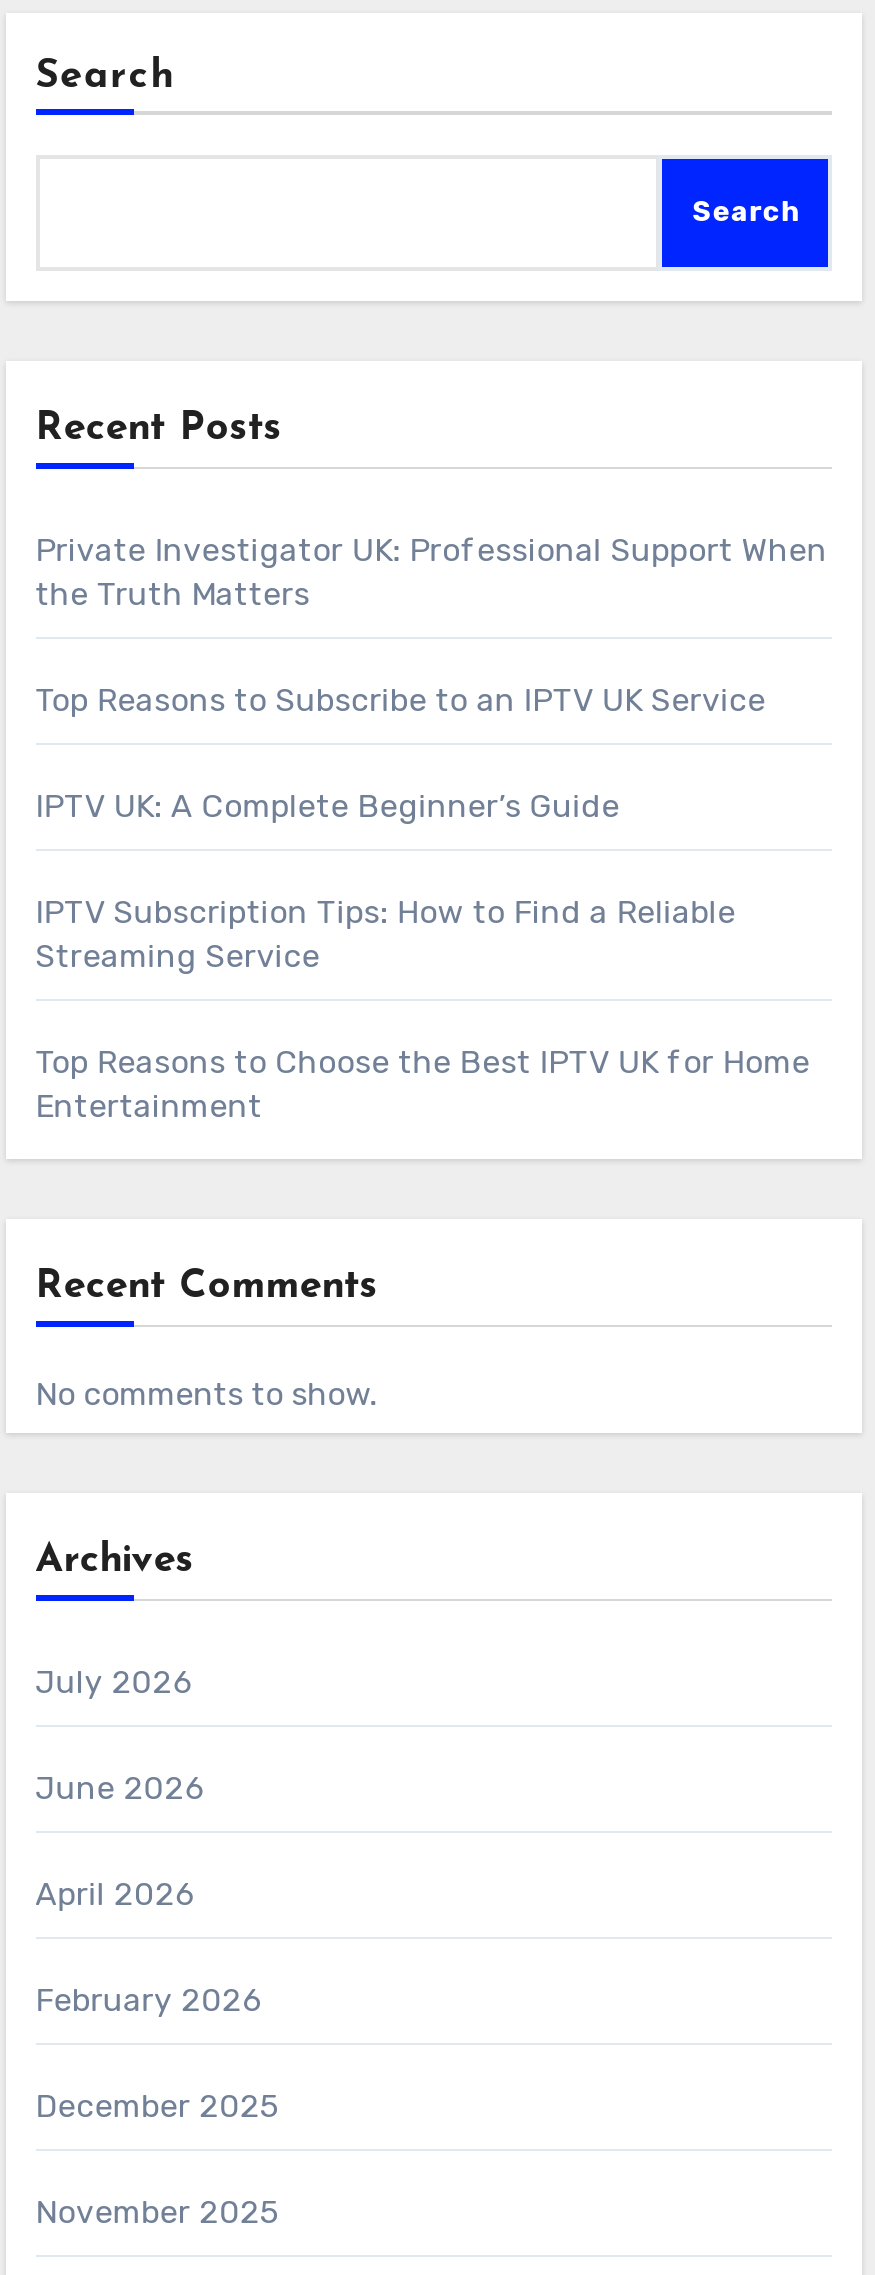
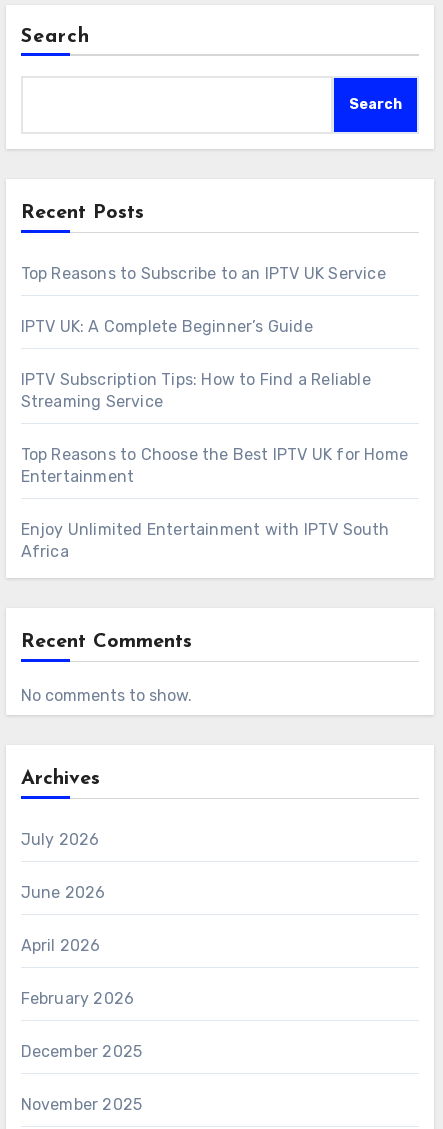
- Private Investigator UK: Professional Support When
- the Truth Matters

moved up: Top Reasons to Subscribe to an IPTV UK Service | IPTV UK: A Complete Beginner’s Guide | IPTV Subscription Tips: How to Find a Reliable | Streaming Service | Top Reasons to Choose the Best IPTV UK for Home | Entertainment

+ Enjoy Unlimited Entertainment with IPTV South
+ Africa
